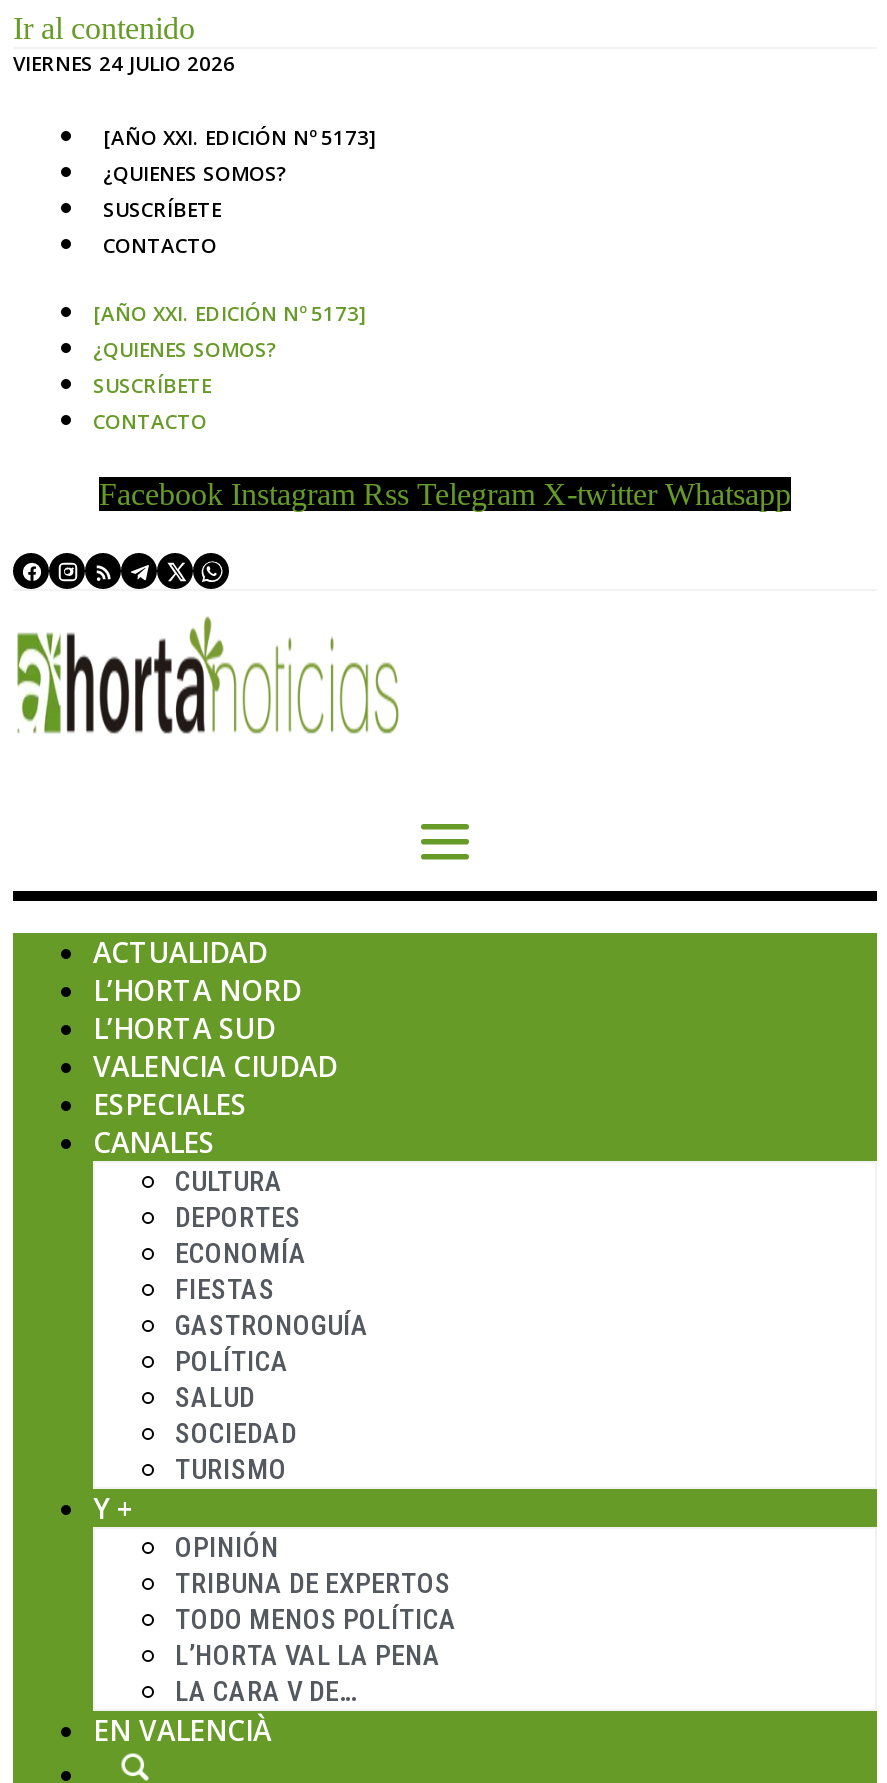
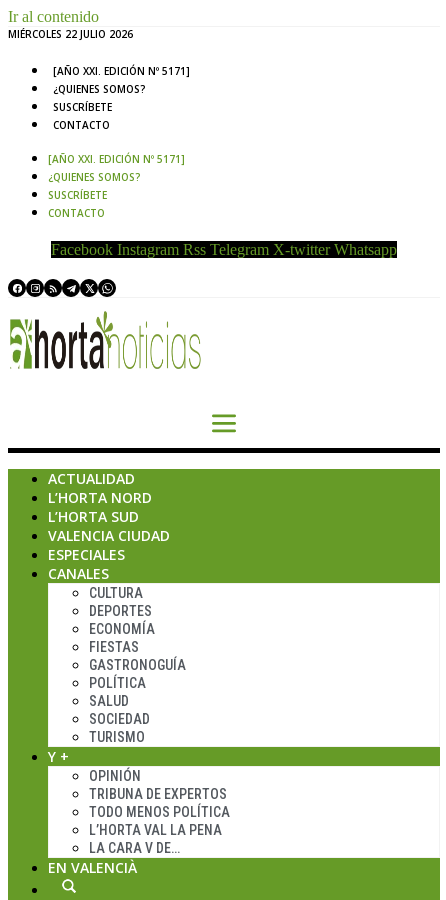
- VIERNES 24 JULIO 2026
+ MIÉRCOLES 22 JULIO 2026

- [AÑO XXI. EDICIÓN Nº 5173]
+ [AÑO XXI. EDICIÓN Nº 5171]

- [AÑO XXI. EDICIÓN Nº 5173]
+ [AÑO XXI. EDICIÓN Nº 5171]
